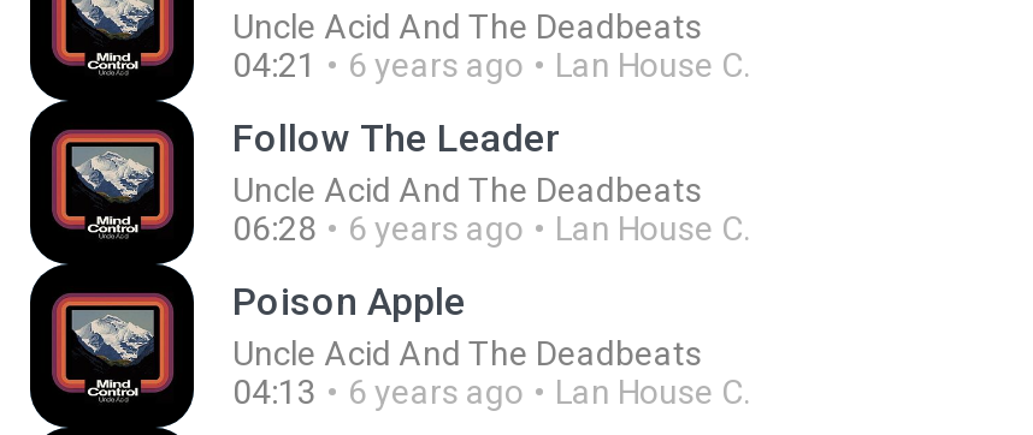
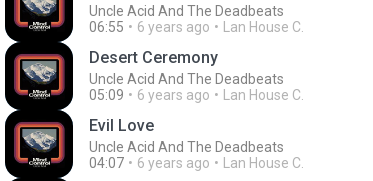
- 04:21 6 years ago Lan House C.
+ 06:55 6 years ago Lan House C.

- Follow The Leader
+ Desert Ceremony

- 06:28 6 years ago Lan House C.
+ 05:09 6 years ago Lan House C.

- Poison Apple
+ Evil Love

- 04:13 6 years ago Lan House C.
+ 04:07 6 years ago Lan House C.
